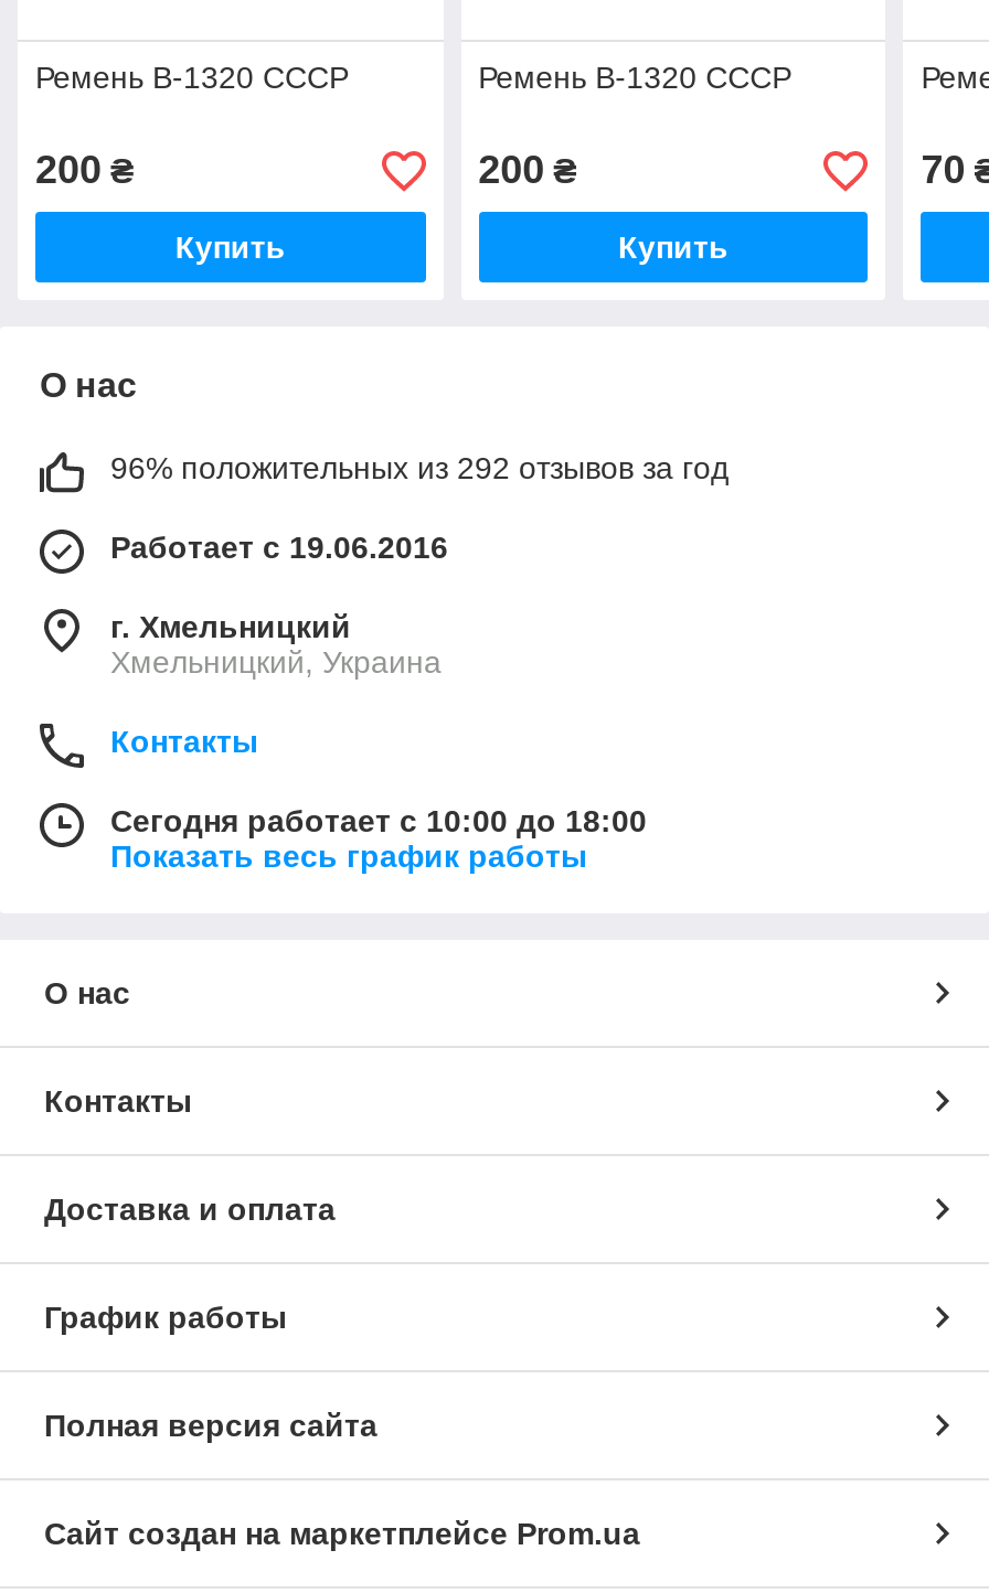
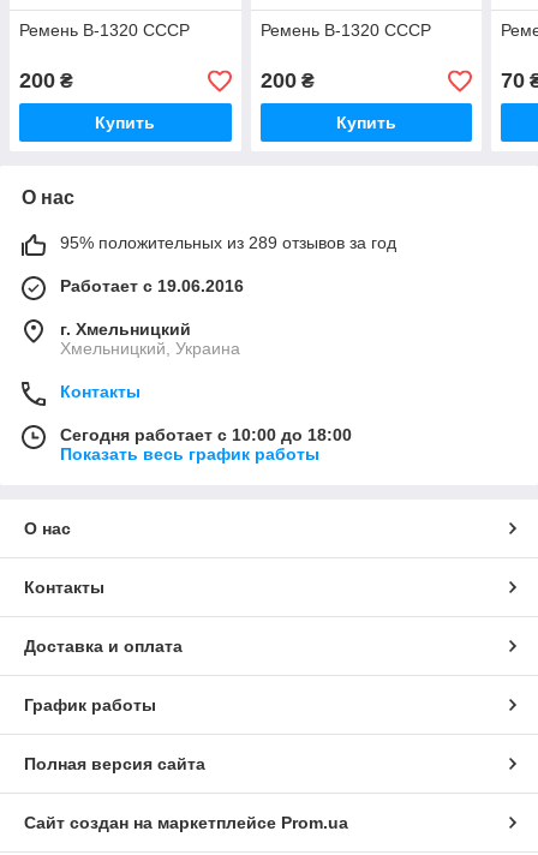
- 96% положительных из 292 отзывов за год
+ 95% положительных из 289 отзывов за год
